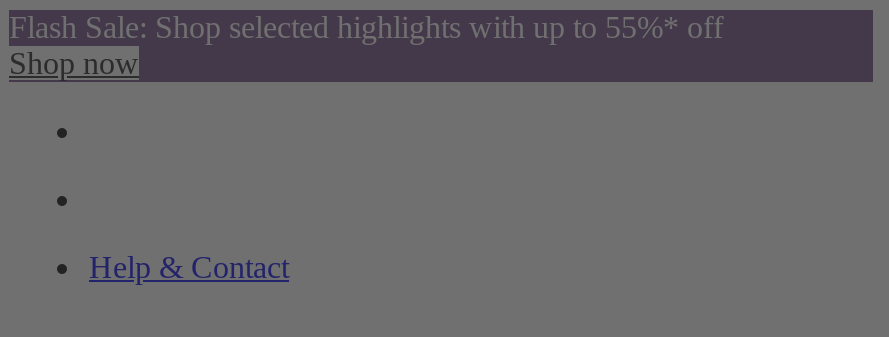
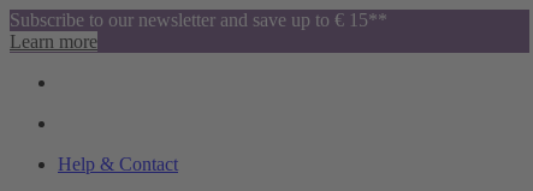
- Flash Sale: Shop selected highlights with up to 55%* off
- Shop now
+ Subscribe to our newsletter and save up to € 15**
+ Learn more
